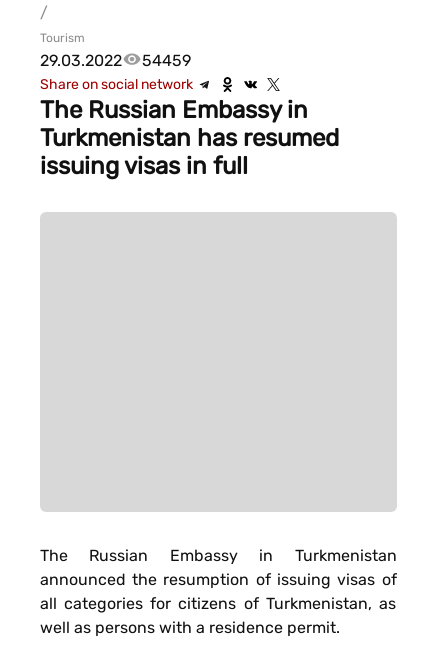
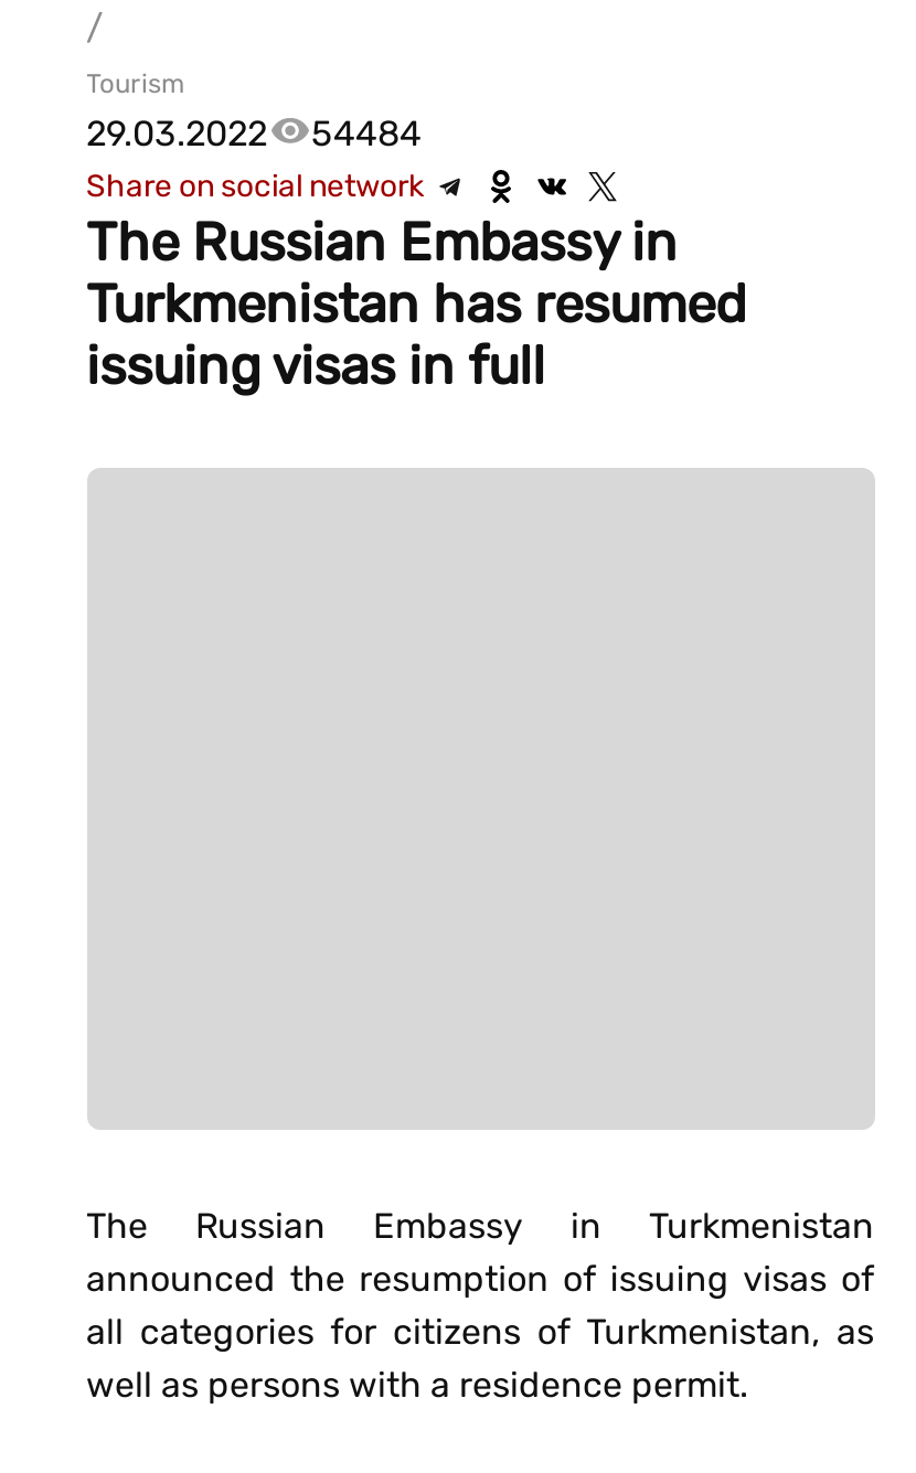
- 29.03.2022 54459
+ 29.03.2022 54484
